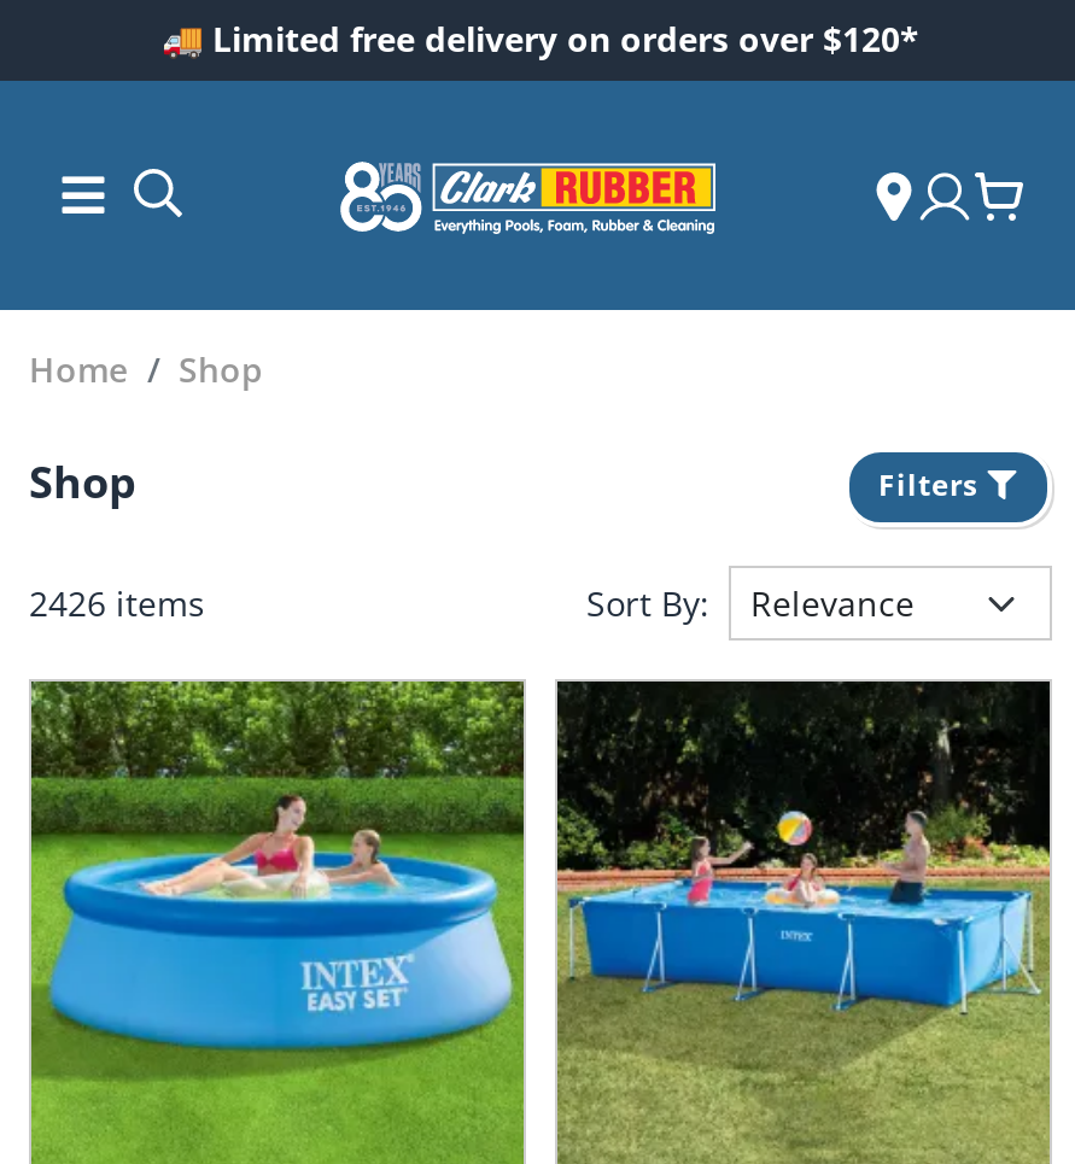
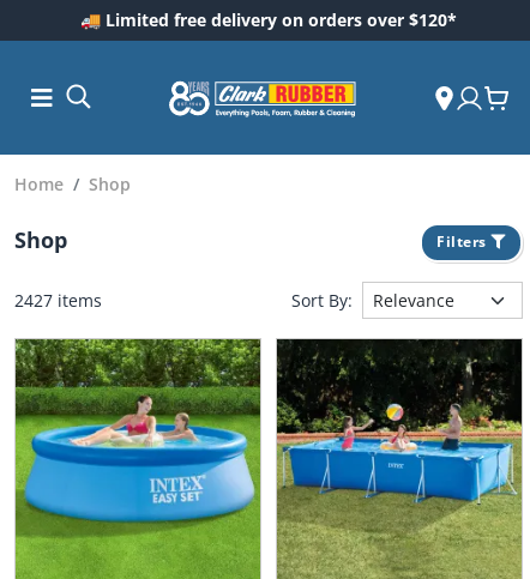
- 2426 items
+ 2427 items
